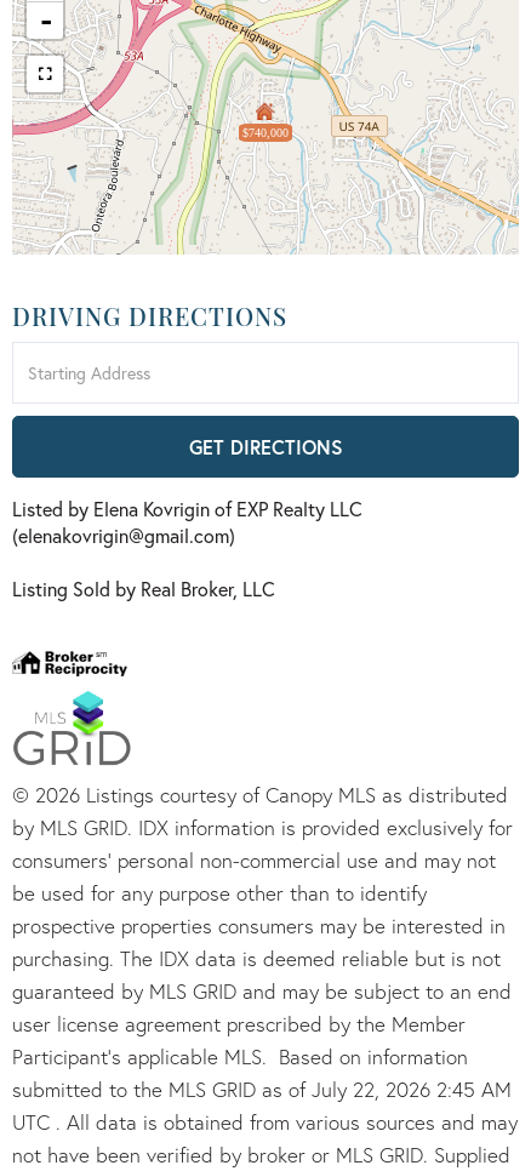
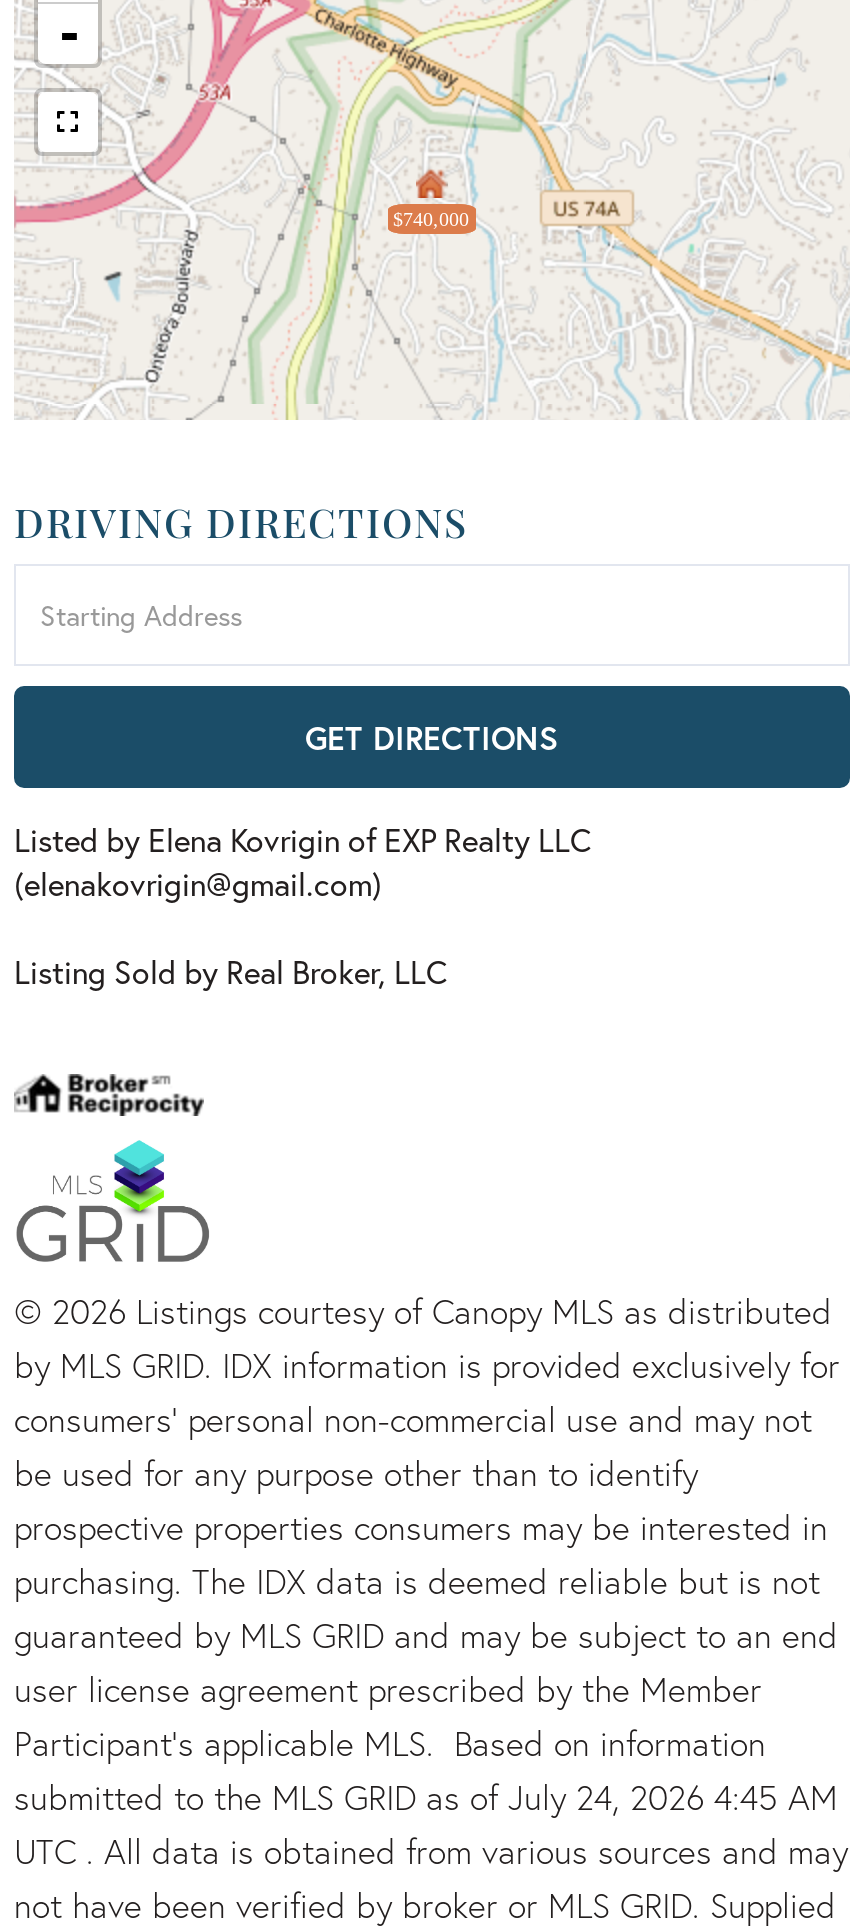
- submitted to the MLS GRID as of July 22, 2026 2:45 AM
+ submitted to the MLS GRID as of July 24, 2026 4:45 AM
